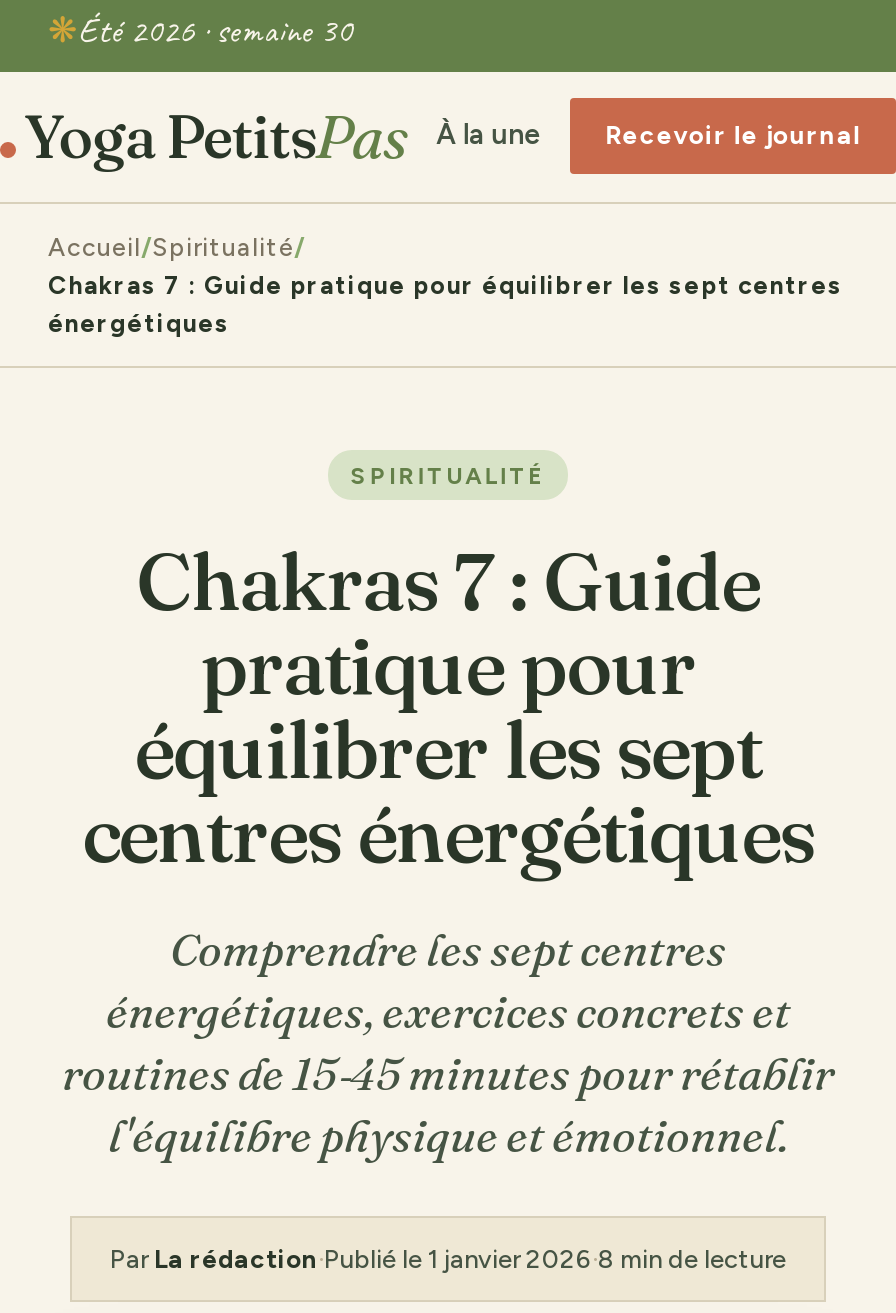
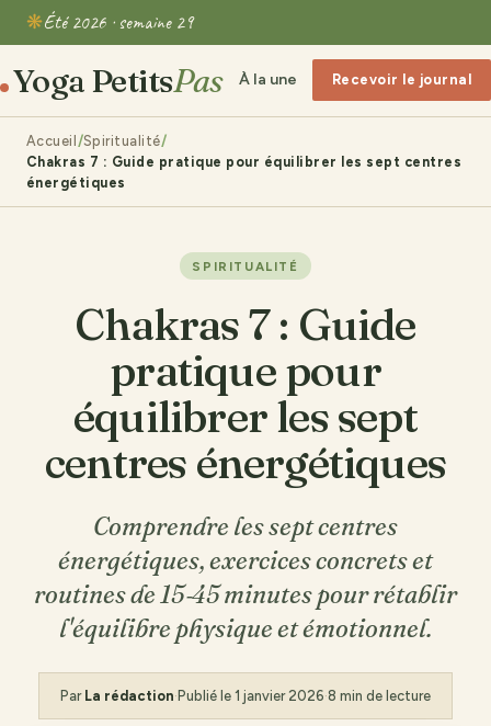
- Été 2026 · semaine 30
+ Été 2026 · semaine 29
